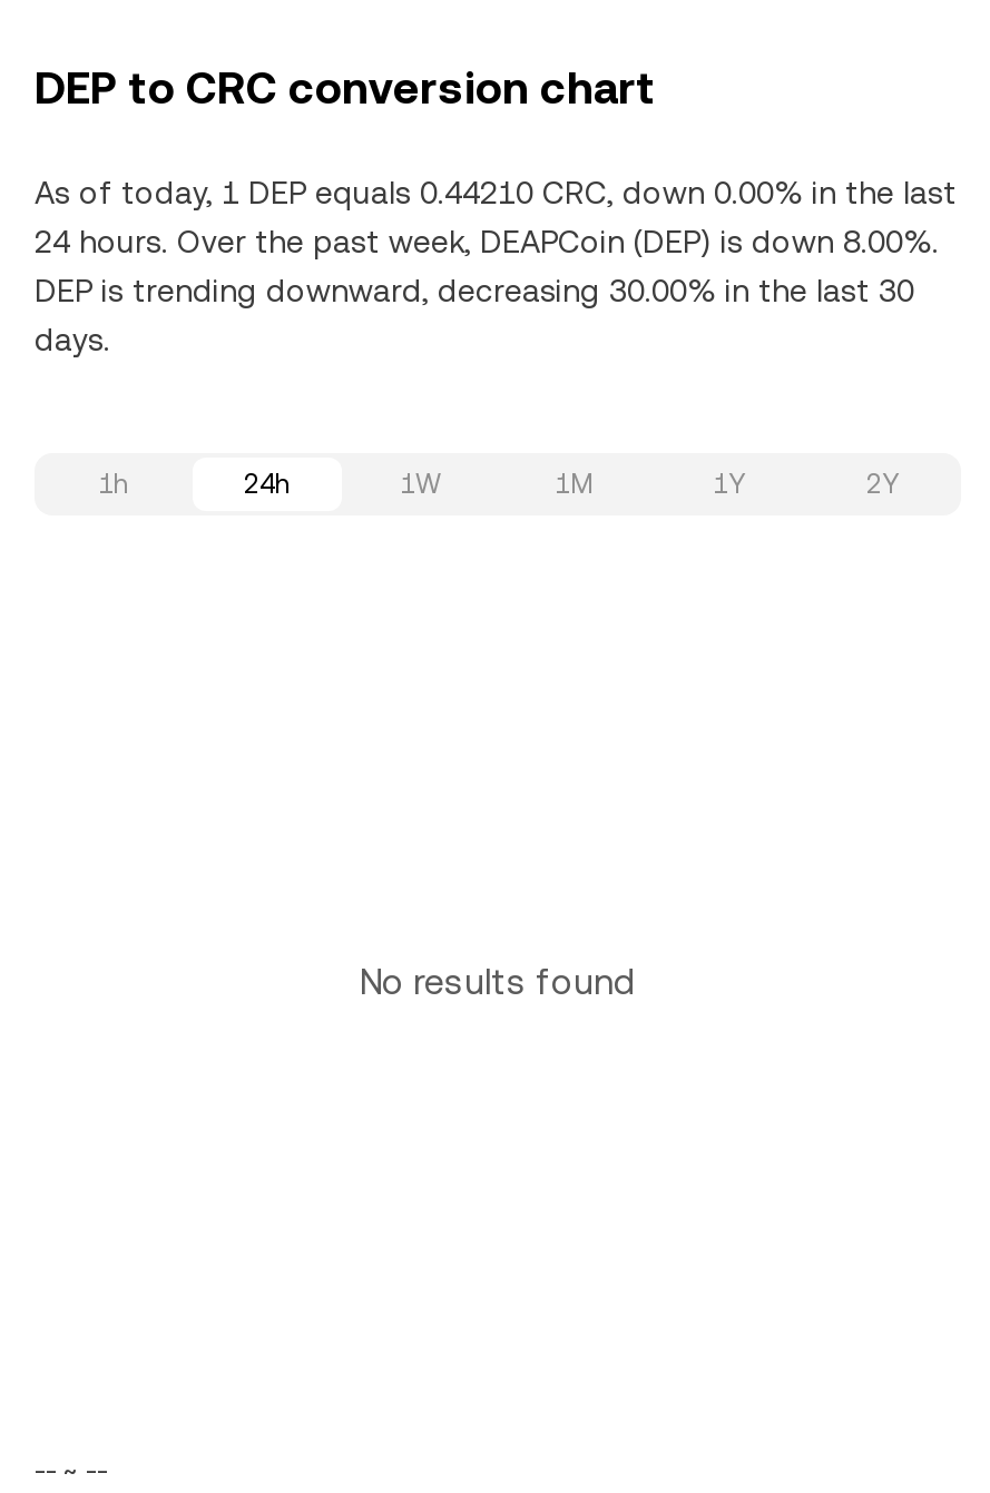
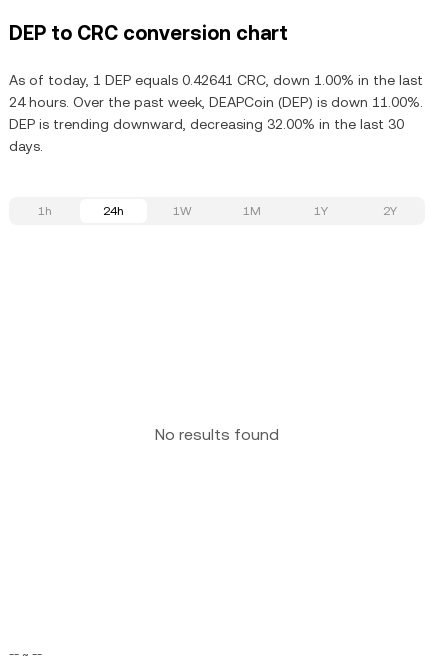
- As of today, 1 DEP equals 0.44210 CRC, down 0.00% in the last
+ As of today, 1 DEP equals 0.42641 CRC, down 1.00% in the last

- 24 hours. Over the past week, DEAPCoin (DEP) is down 8.00%.
+ 24 hours. Over the past week, DEAPCoin (DEP) is down 11.00%.

- DEP is trending downward, decreasing 30.00% in the last 30
+ DEP is trending downward, decreasing 32.00% in the last 30
